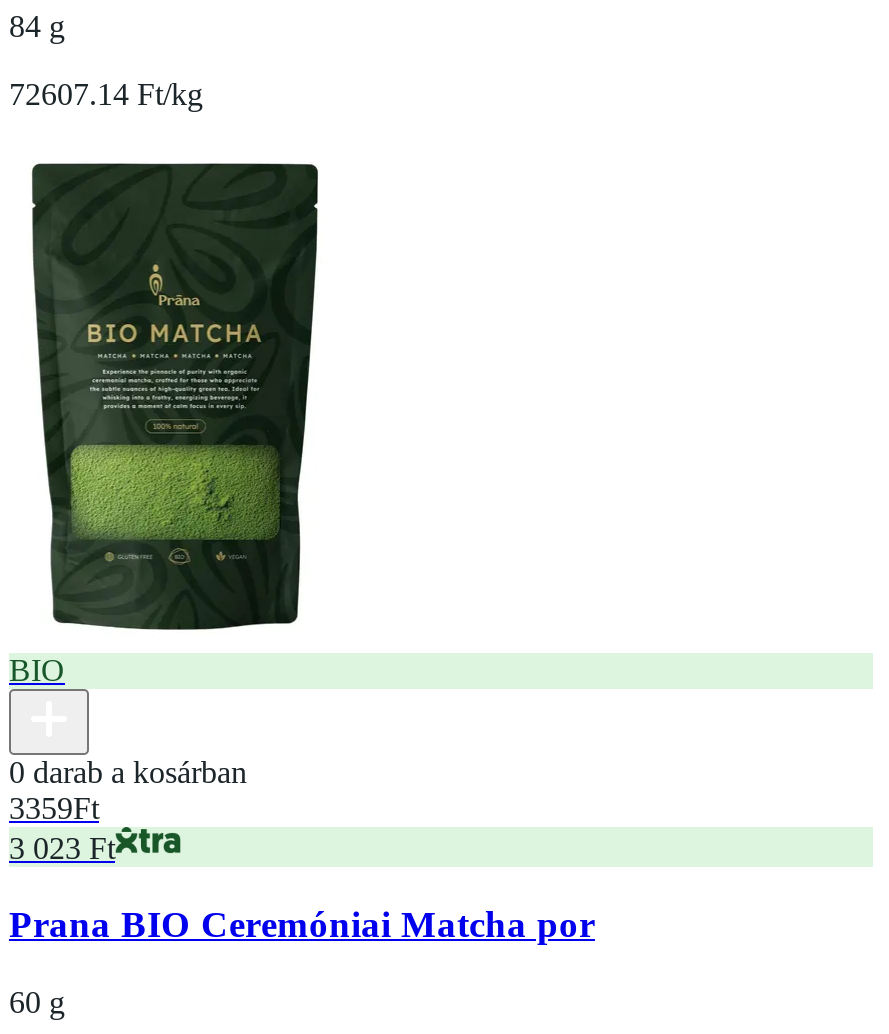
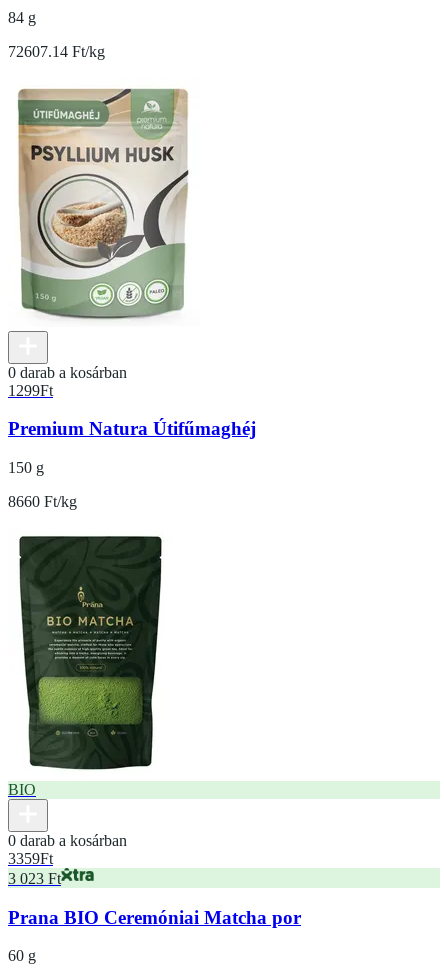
+ 0 darab a kosárban
+ 1299Ft
+ Premium Natura Útifűmaghéj
+ 150 g
+ 8660 Ft/kg

+ [image]
